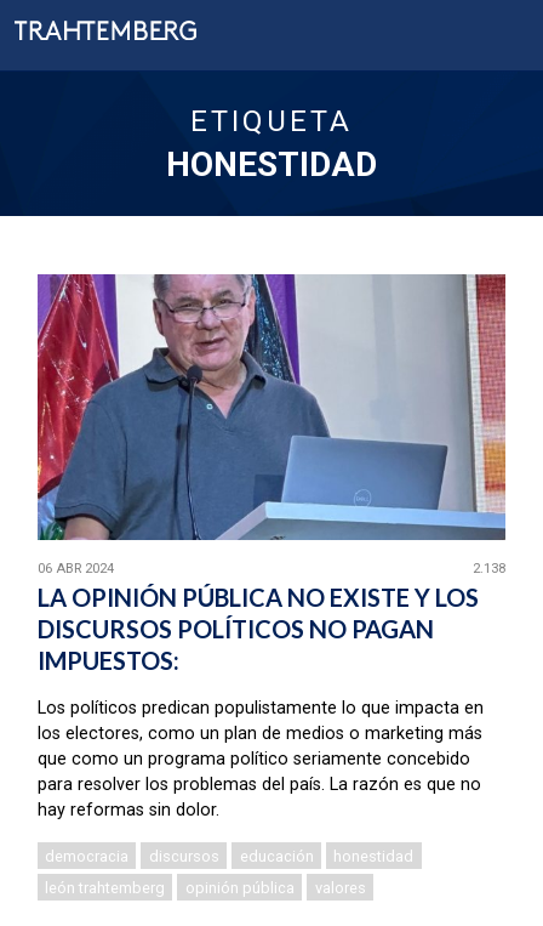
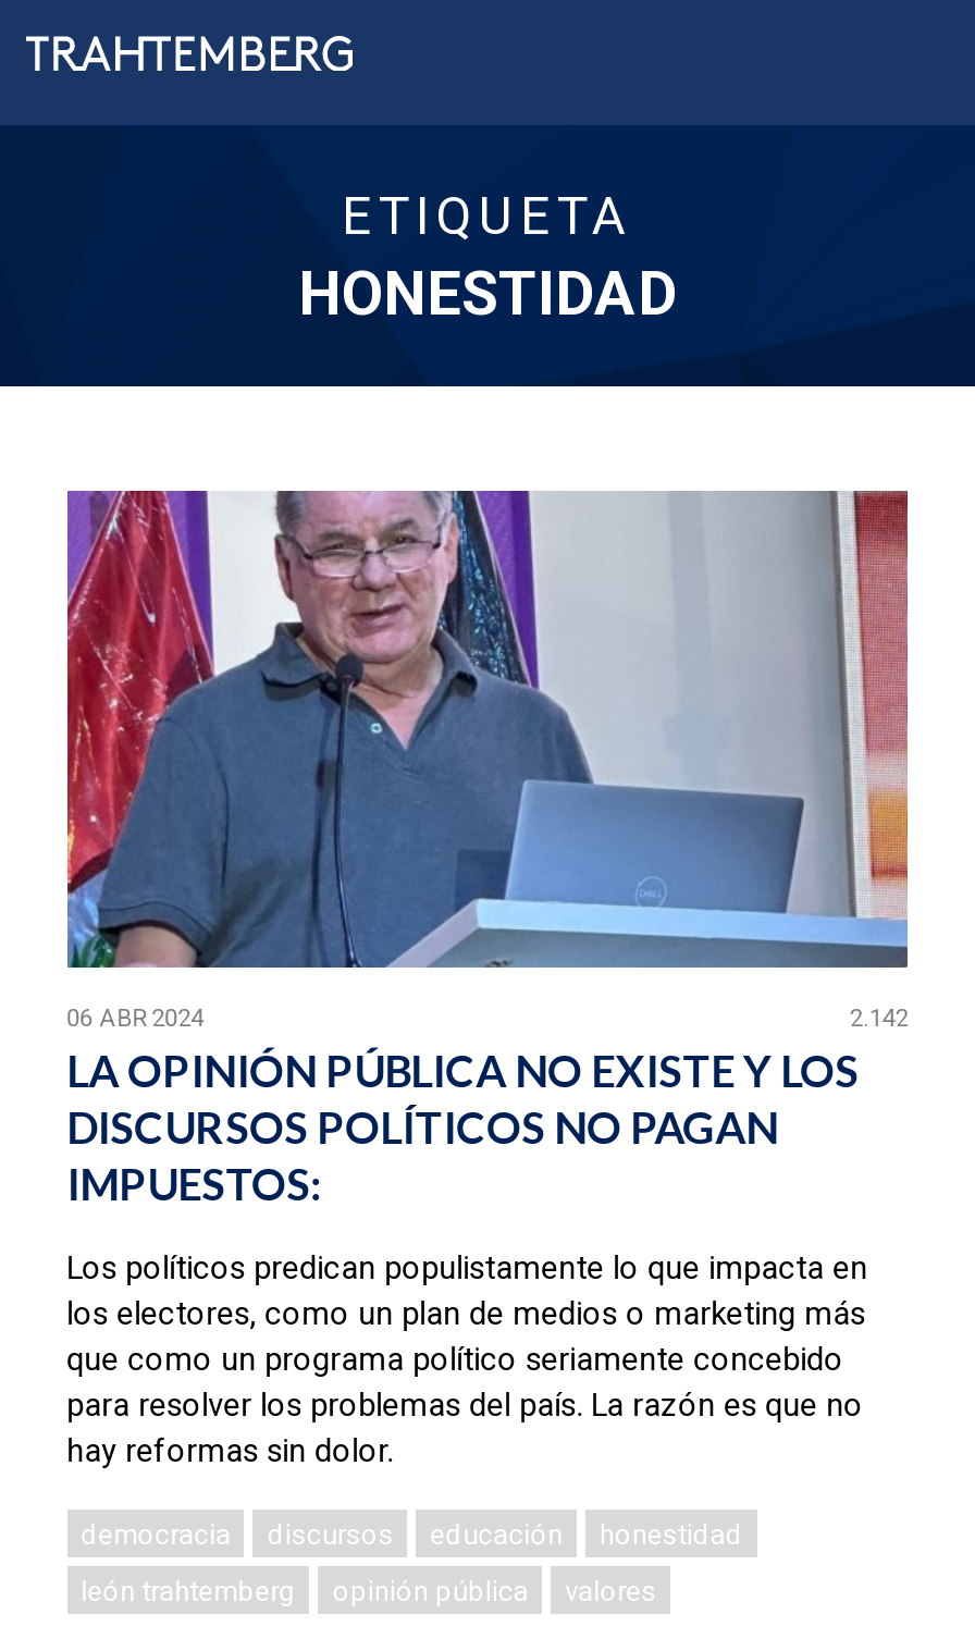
- 2.138
+ 2.142
